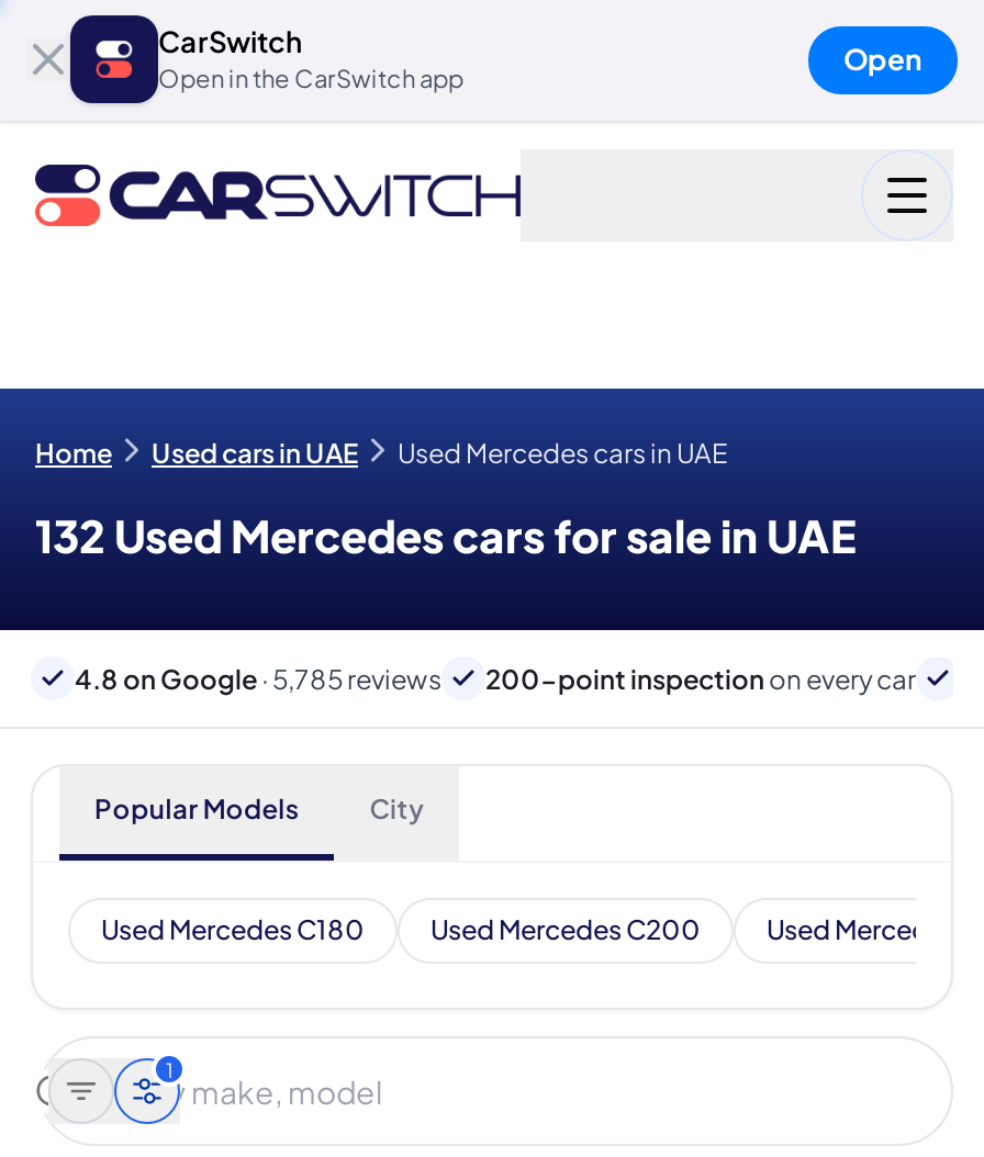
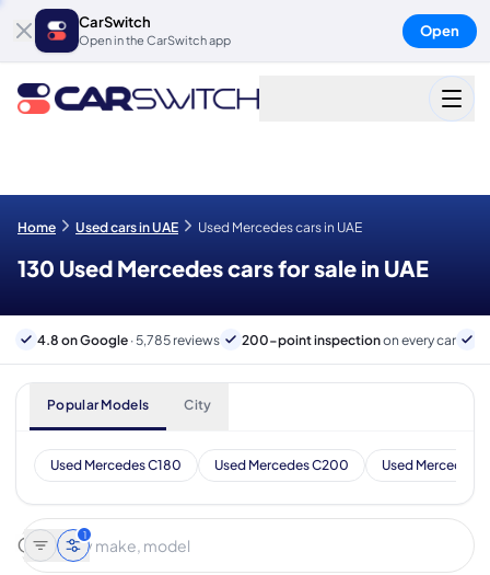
- 132 Used Mercedes cars for sale in UAE
+ 130 Used Mercedes cars for sale in UAE
